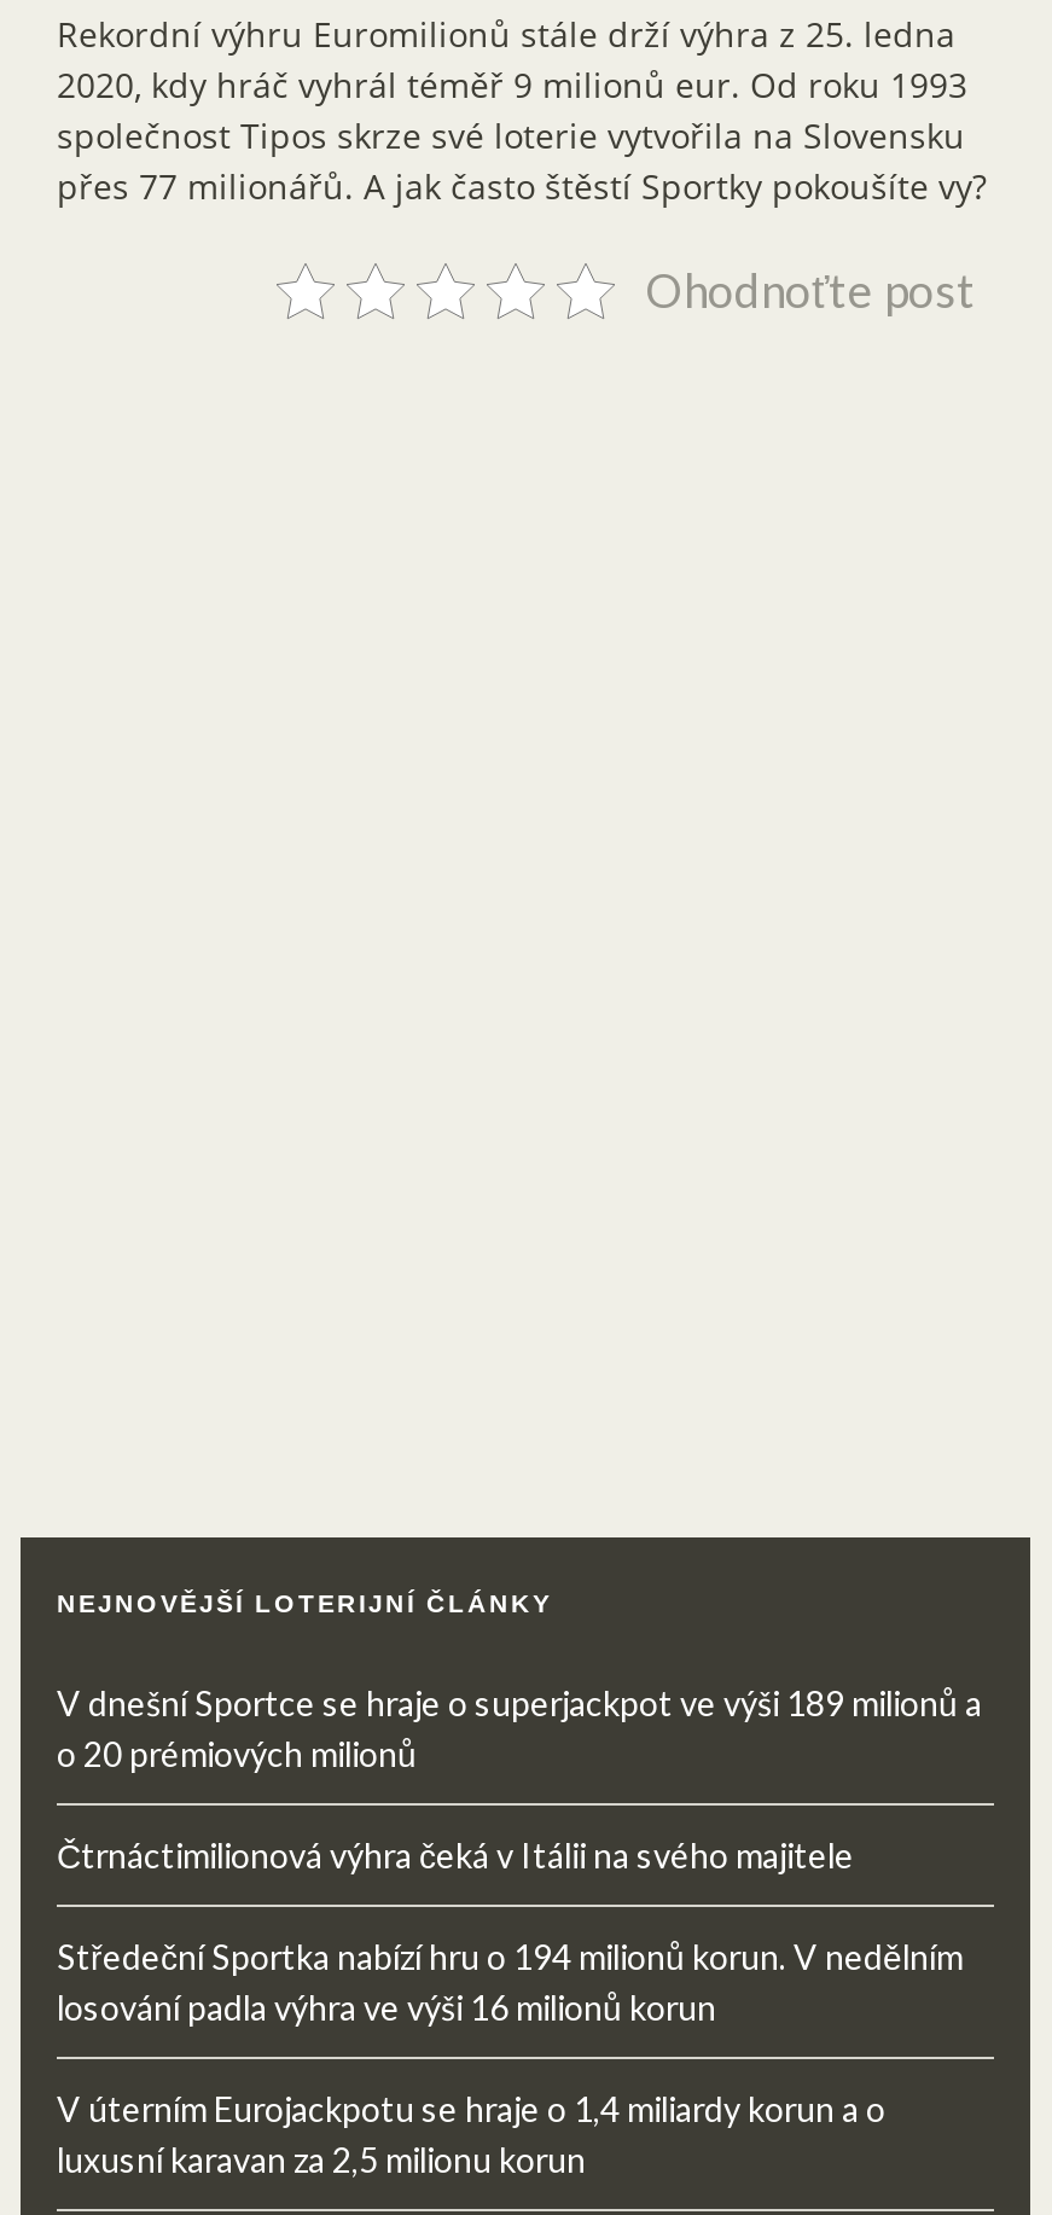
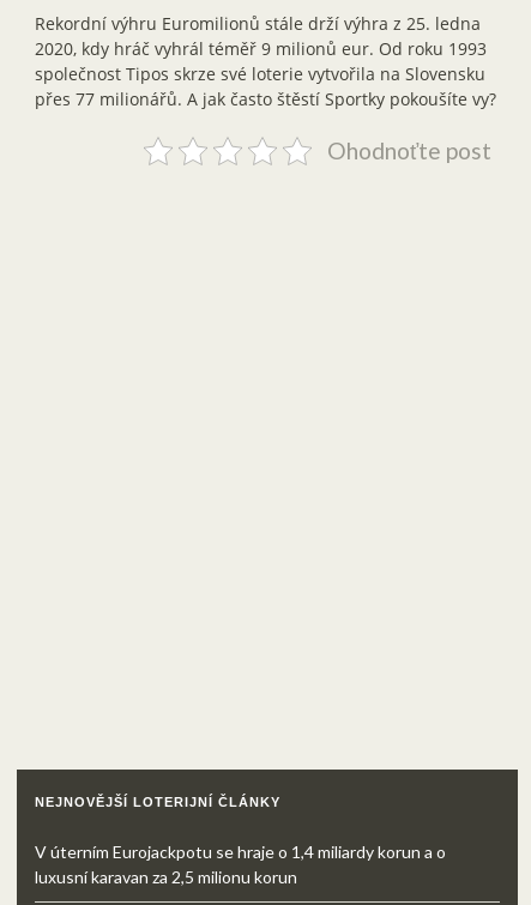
- V dnešní Sportce se hraje o superjackpot ve výši 189 milionů a
- o 20 prémiových milionů
- Čtrnáctimilionová výhra čeká v Itálii na svého majitele
- Středeční Sportka nabízí hru o 194 milionů korun. V nedělním
- losování padla výhra ve výši 16 milionů korun
